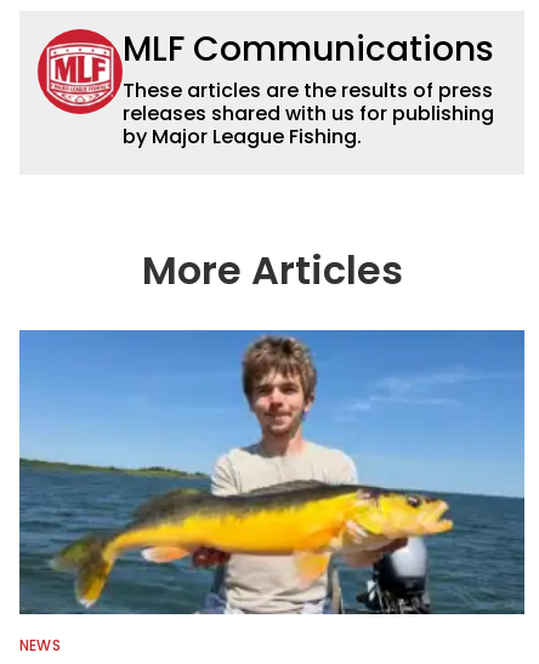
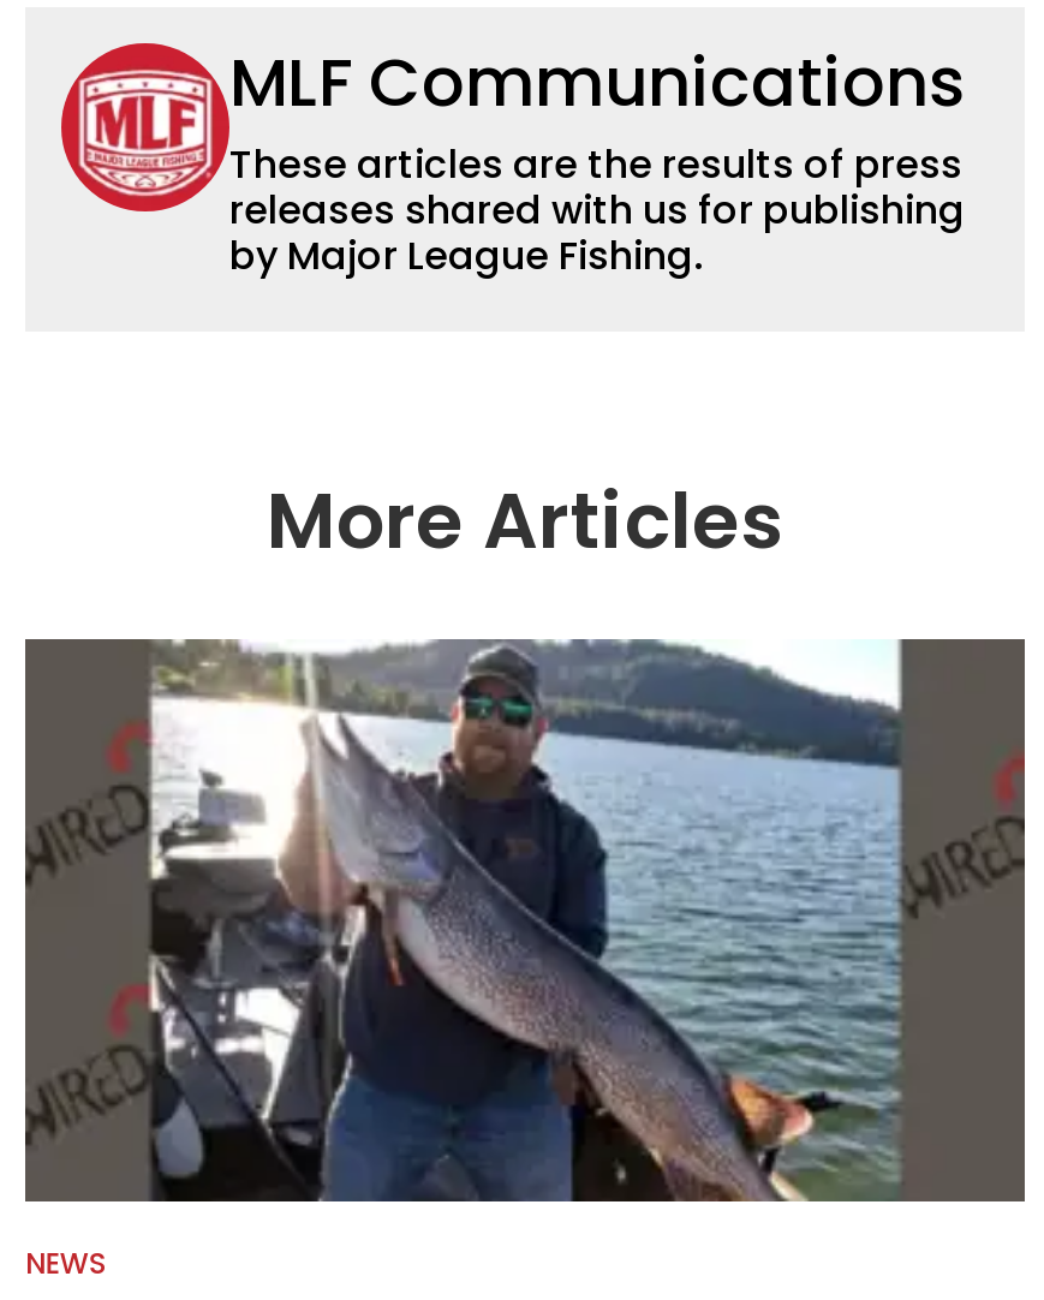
- [image]
+ [image]
